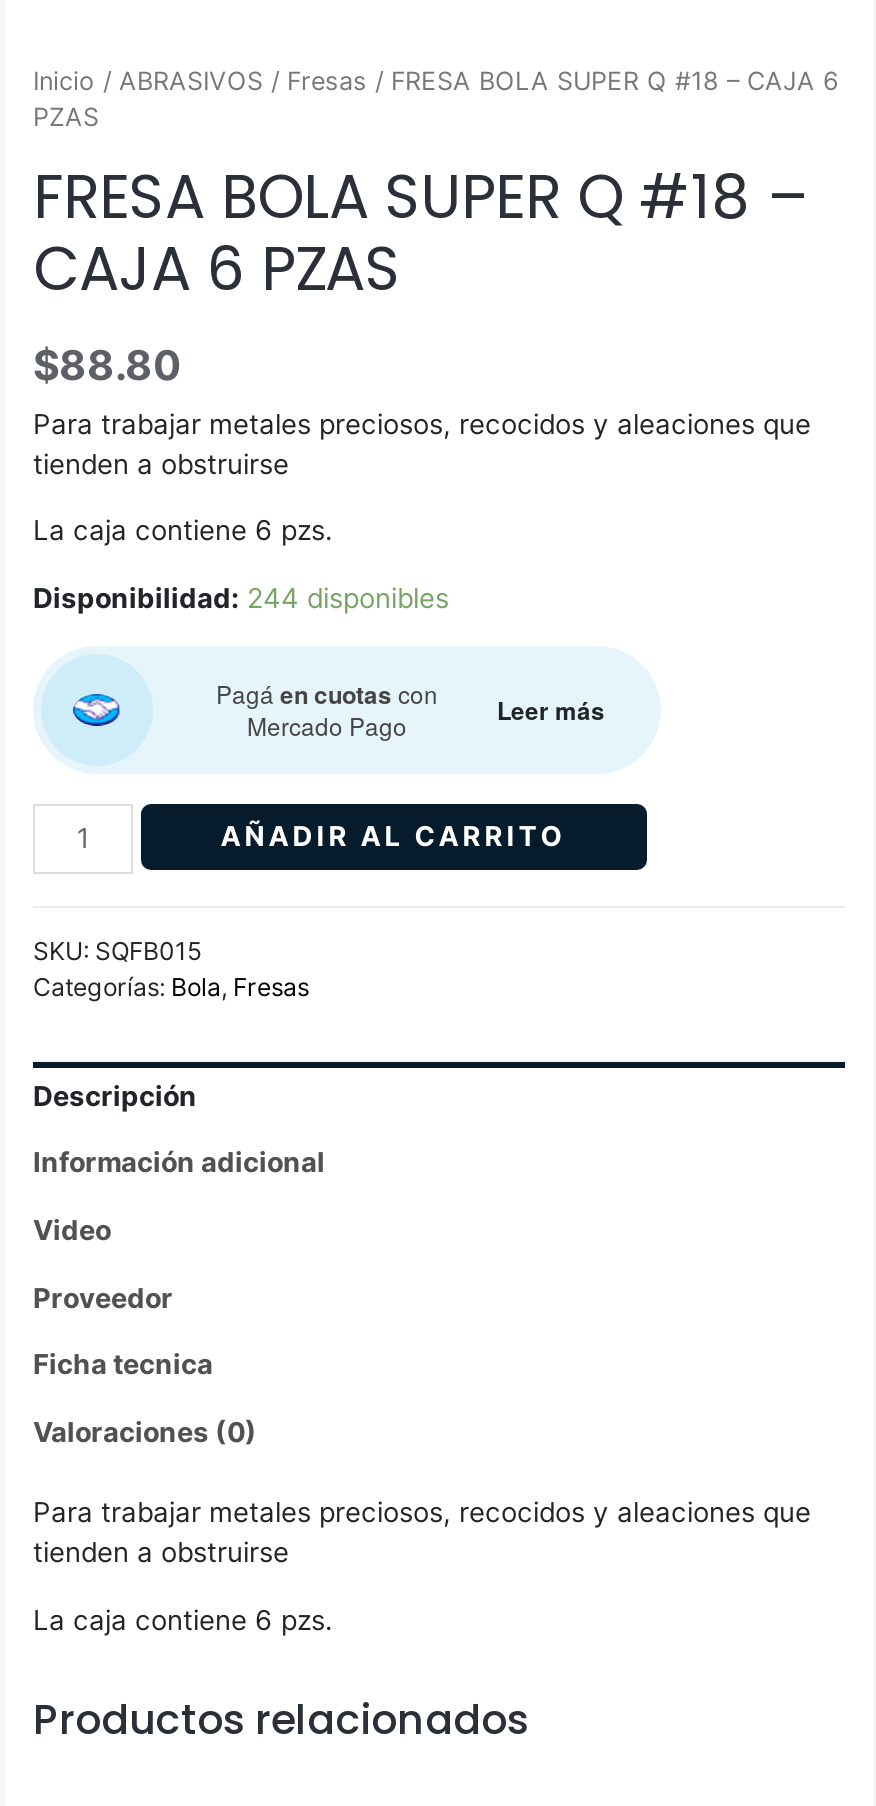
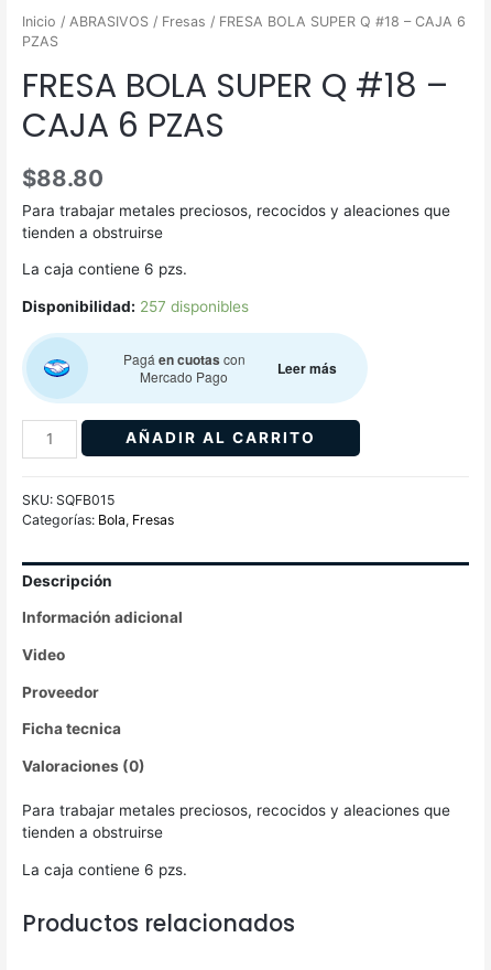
- Disponibilidad: 244 disponibles
+ Disponibilidad: 257 disponibles
